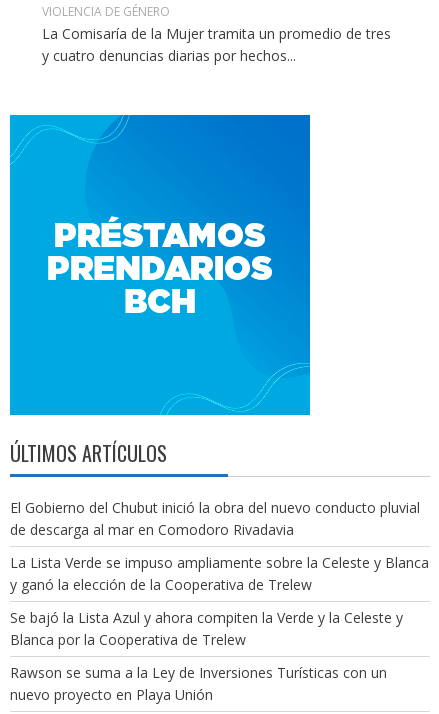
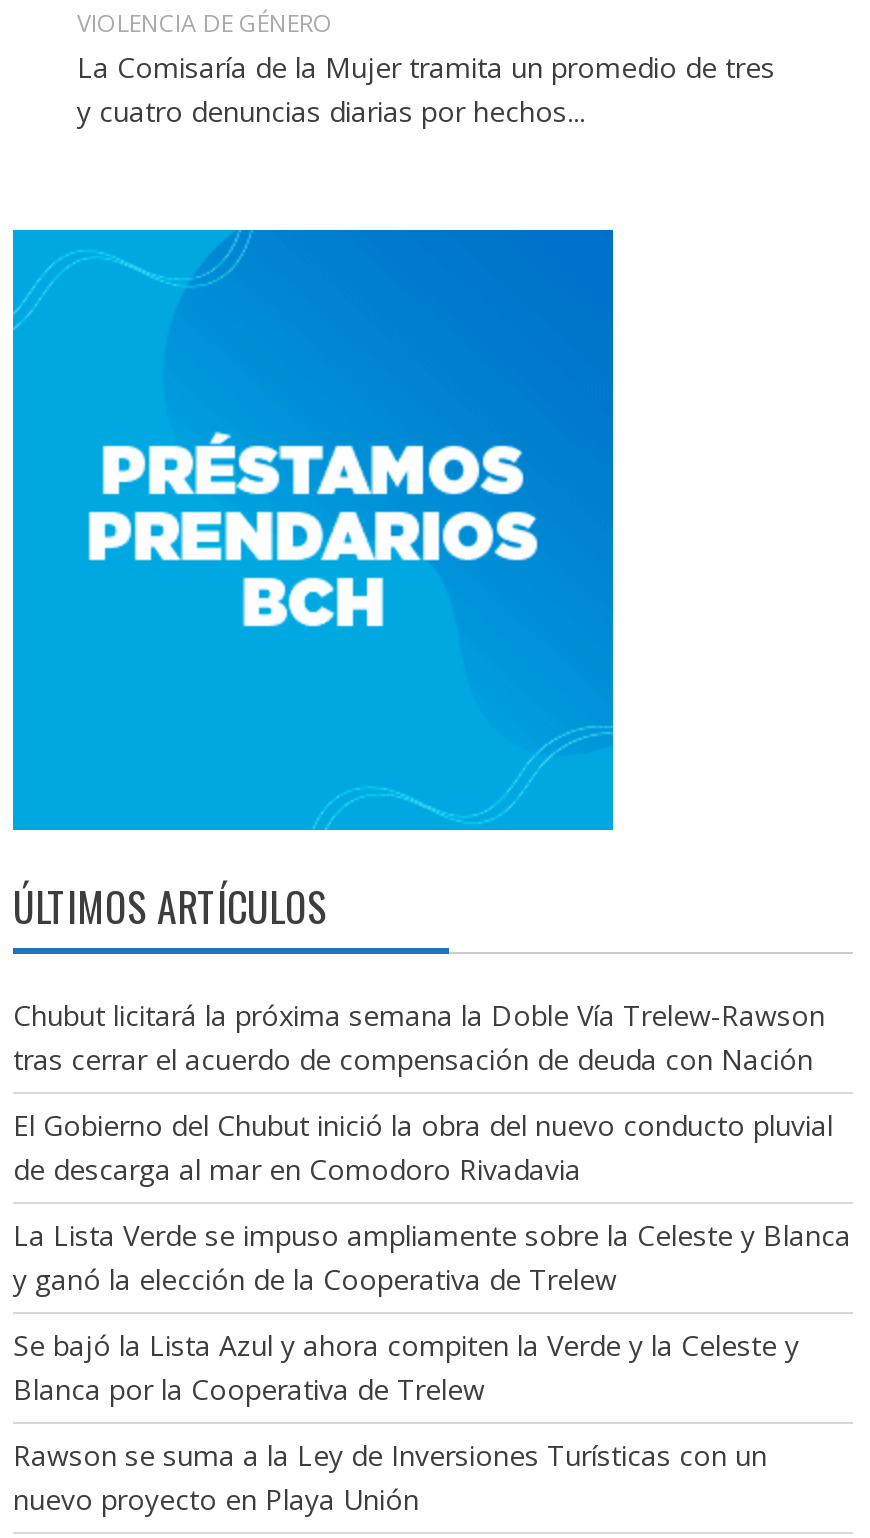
+ Chubut licitará la próxima semana la Doble Vía Trelew-Rawson
+ tras cerrar el acuerdo de compensación de deuda con Nación
